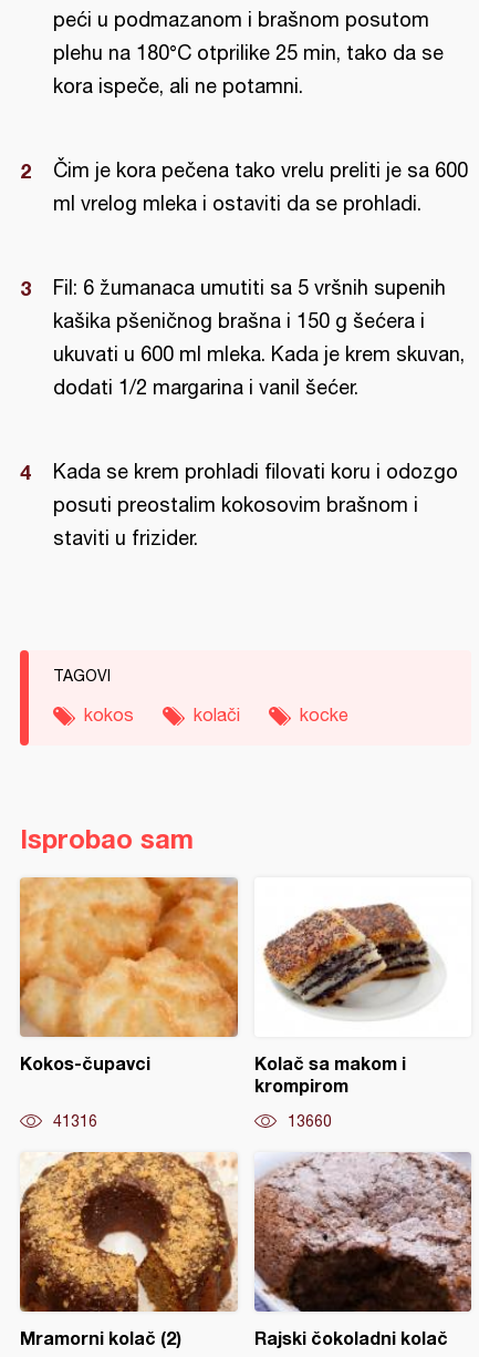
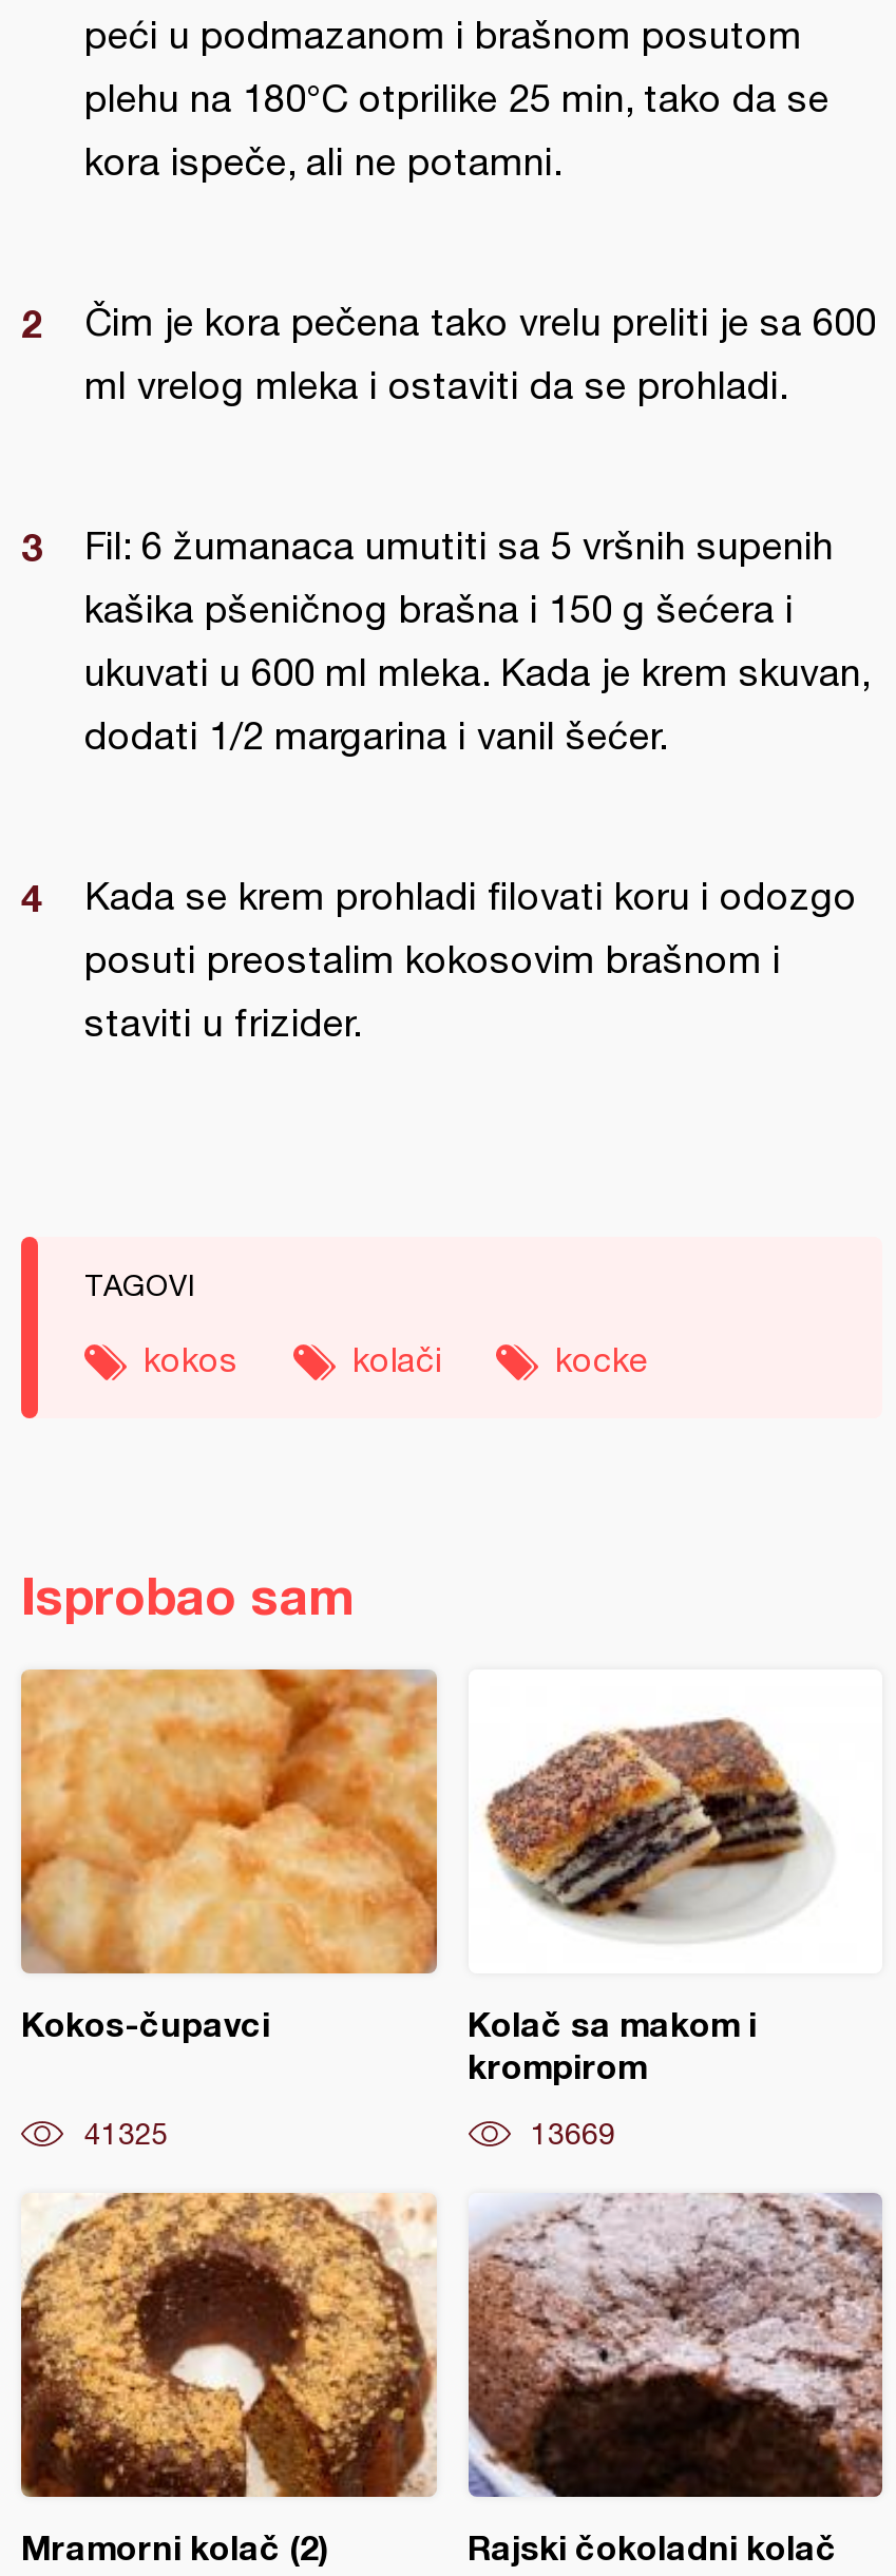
- 41316
+ 41325

- 13660
+ 13669
